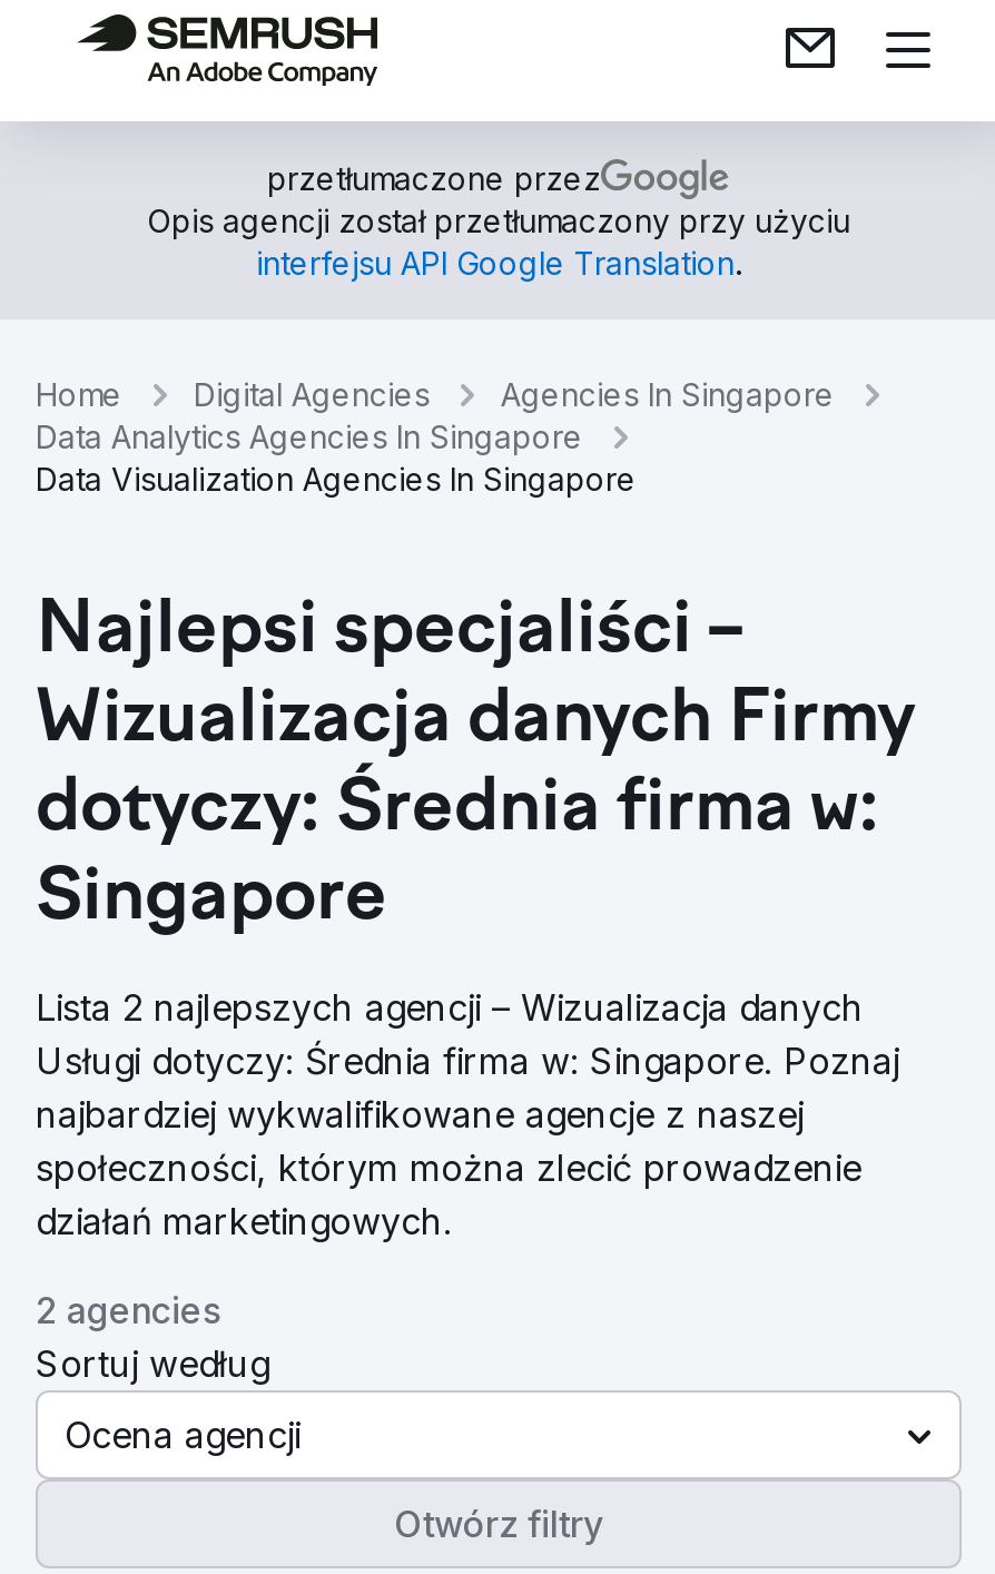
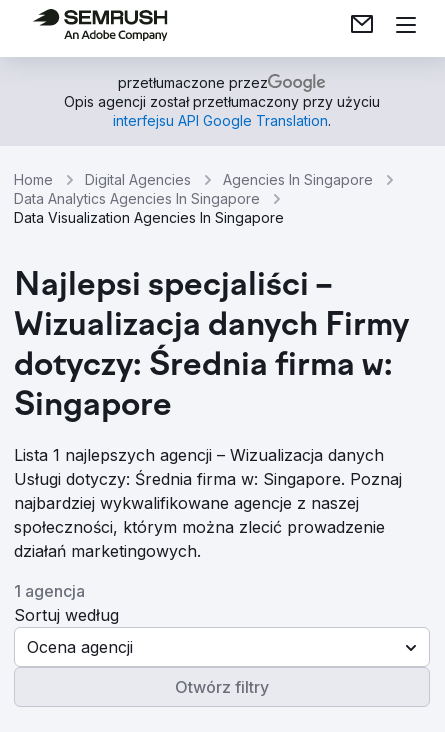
- Lista 2 najlepszych agencji – Wizualizacja danych
+ Lista 1 najlepszych agencji – Wizualizacja danych

- 2 agencies
+ 1 agencja
